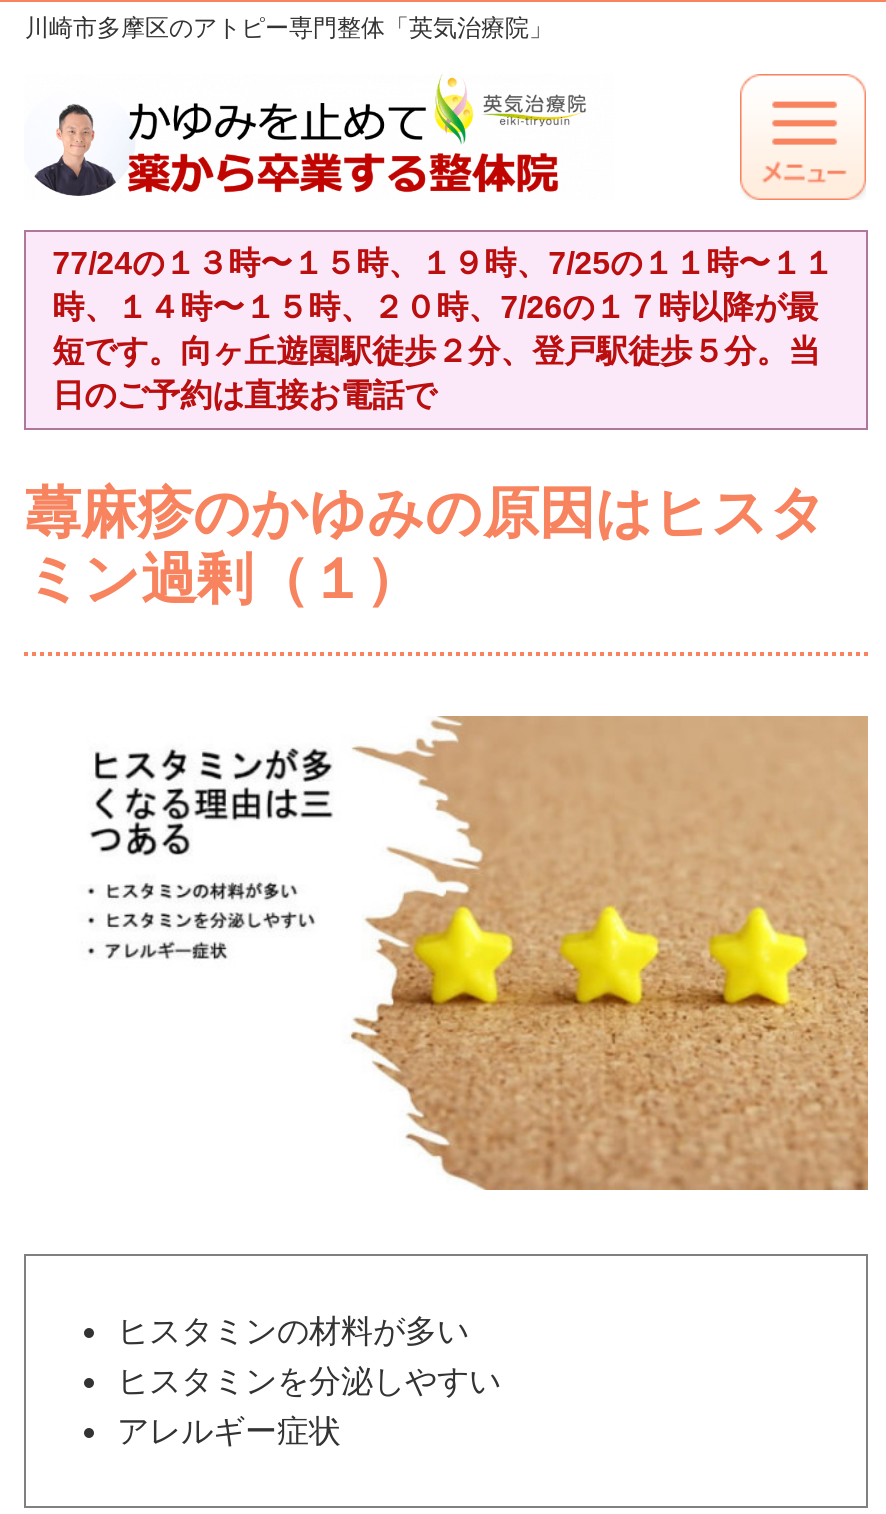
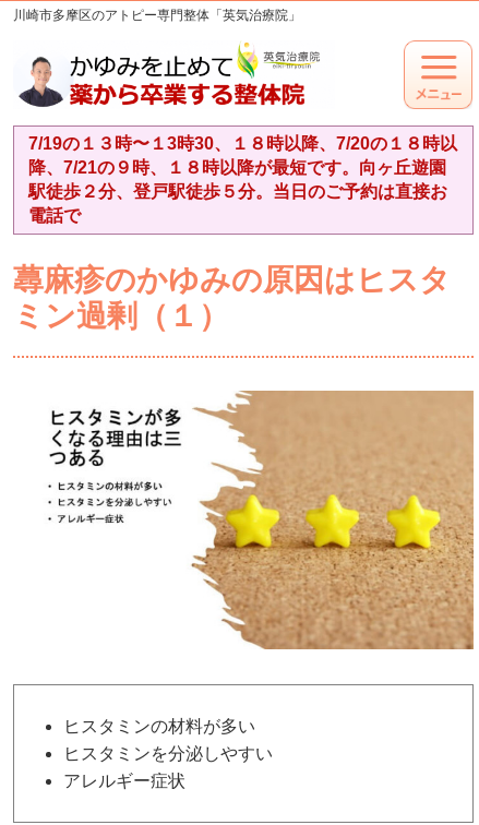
- 77/24の１３時〜１５時、１９時、7/25の１１時〜１１
- 時、１４時〜１５時、２０時、7/26の１７時以降が最
- 短です。向ヶ丘遊園駅徒歩２分、登戸駅徒歩５分。当
- 日のご予約は直接お電話で
+ 7/19の１３時〜１3時30、１８時以降、7/20の１８時以
+ 降、7/21の９時、１８時以降が最短です。向ヶ丘遊園
+ 駅徒歩２分、登戸駅徒歩５分。当日のご予約は直接お
+ 電話で
